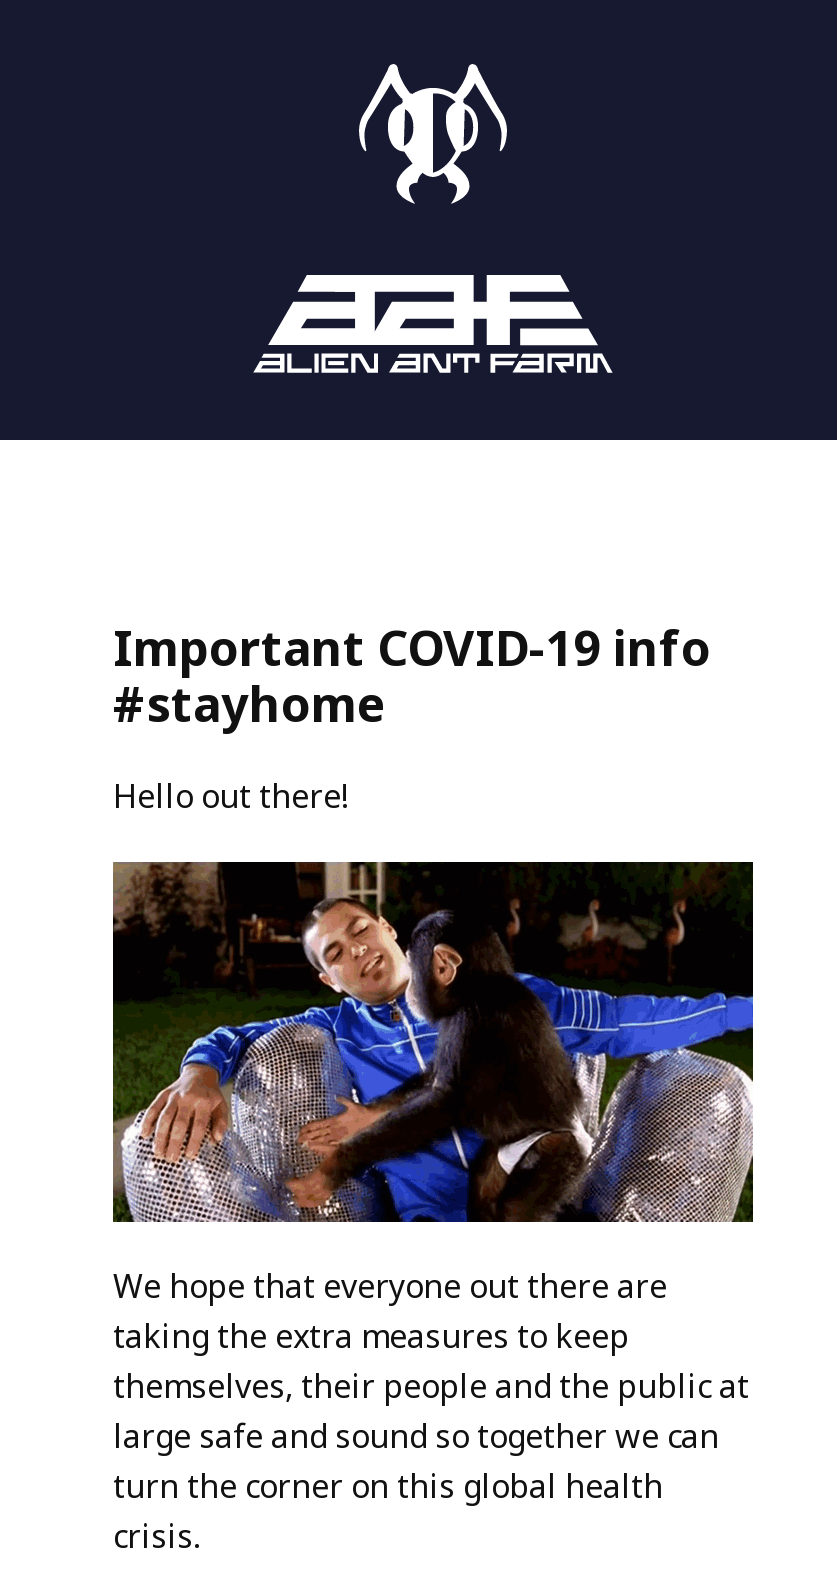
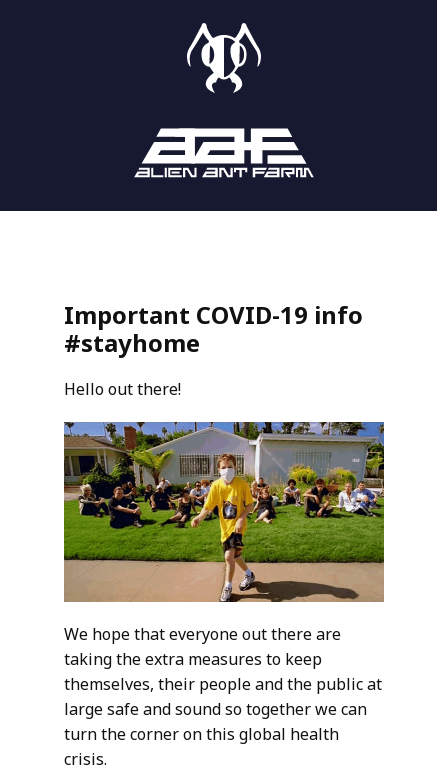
- [image]
+ [image]
